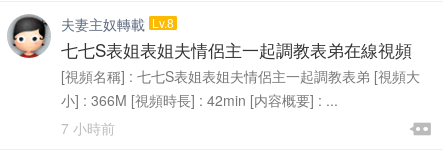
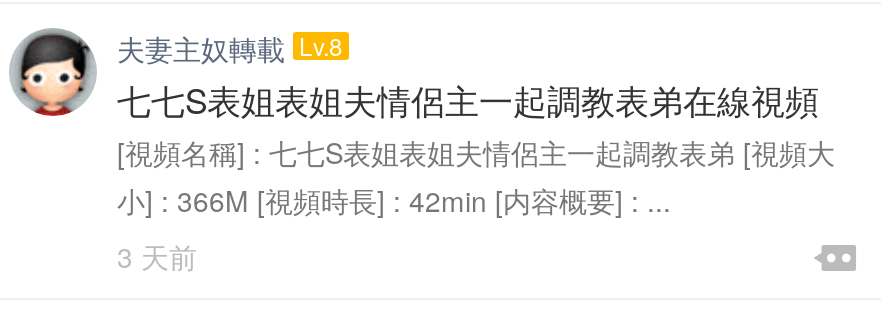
- 7 小時前
+ 3 天前
